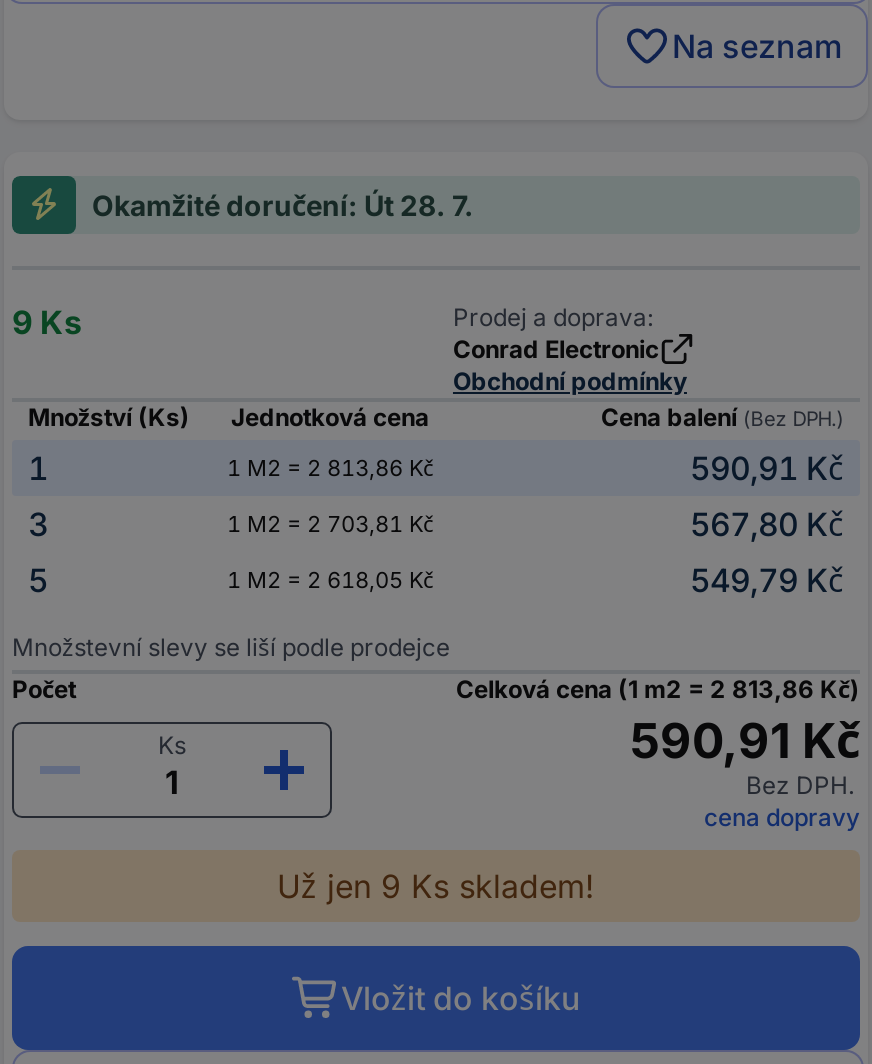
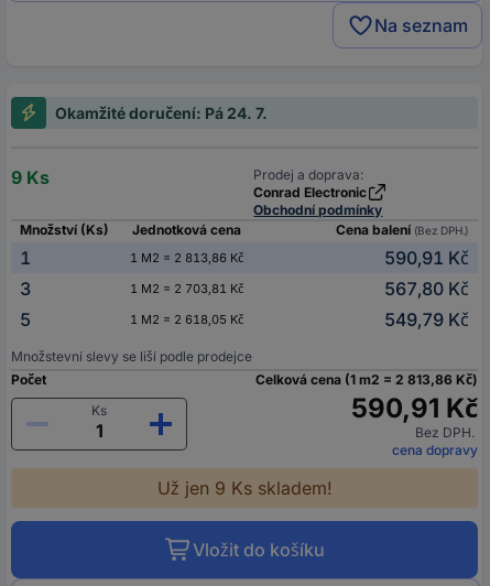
- Okamžité doručení: Út 28. 7.
+ Okamžité doručení: Pá 24. 7.
